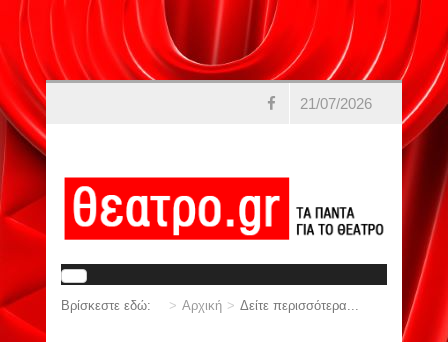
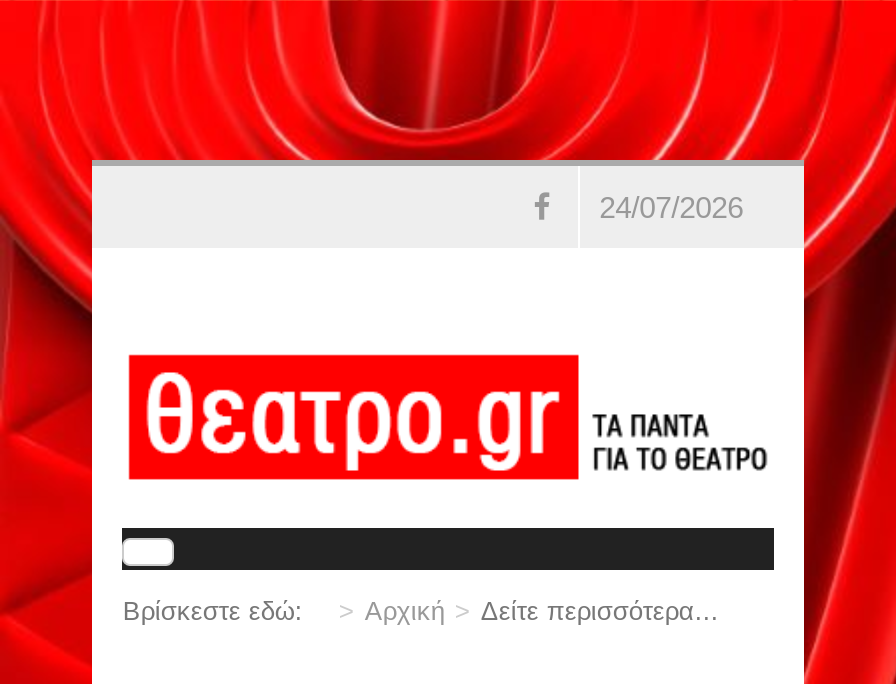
- 21/07/2026
+ 24/07/2026
